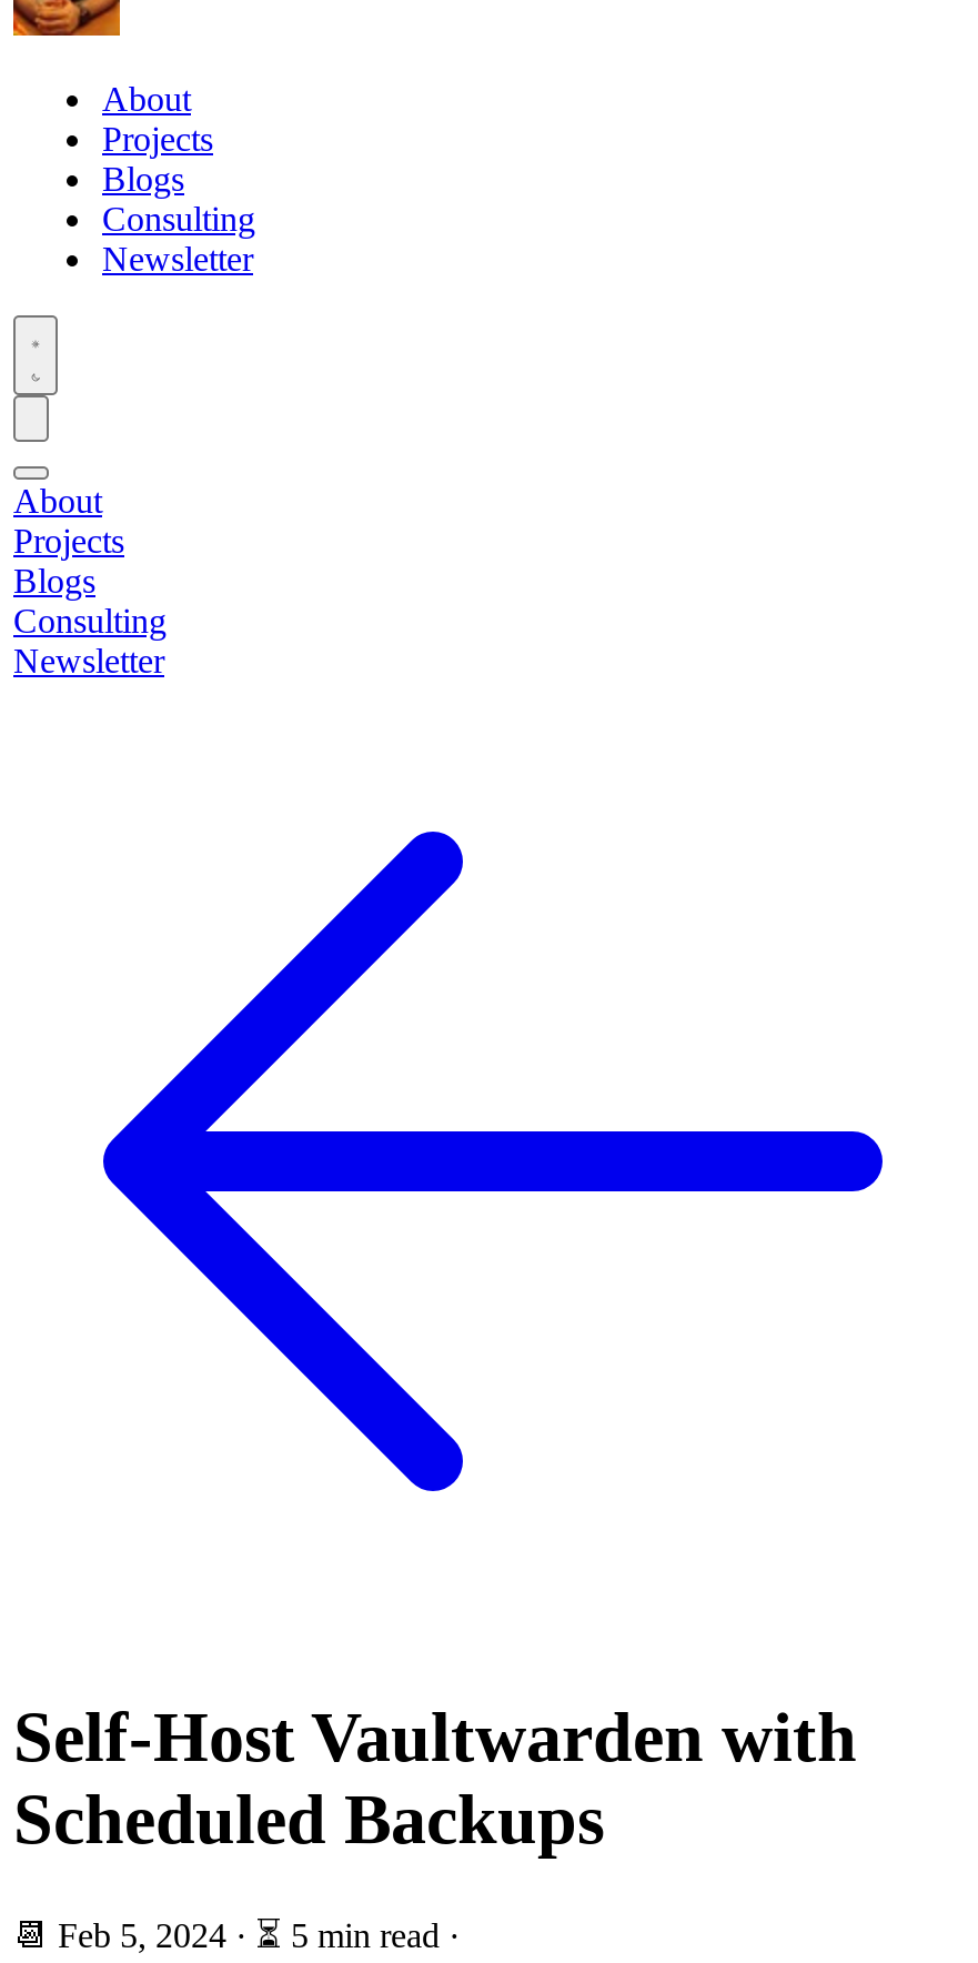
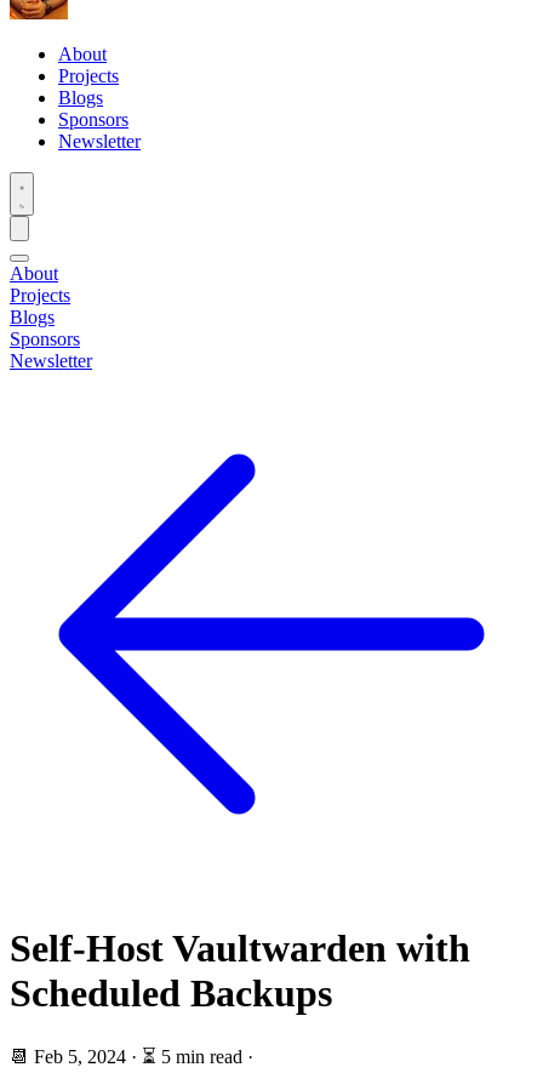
- Consulting
+ Sponsors

- Consulting
+ Sponsors
